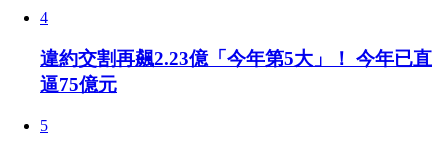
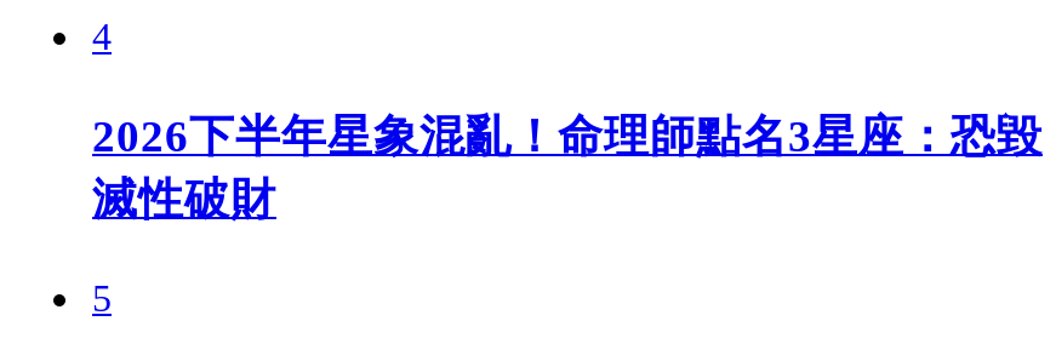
- 違約交割再飆2.23億「今年第5大」！ 今年已直
- 逼75億元
+ 2026下半年星象混亂！命理師點名3星座：恐毀
+ 滅性破財
